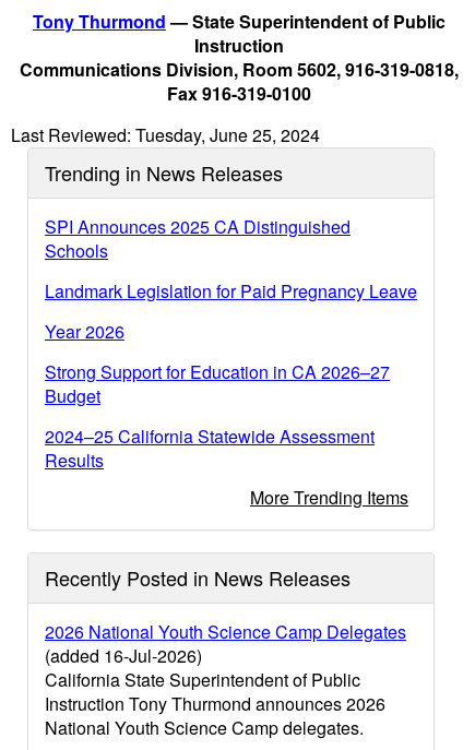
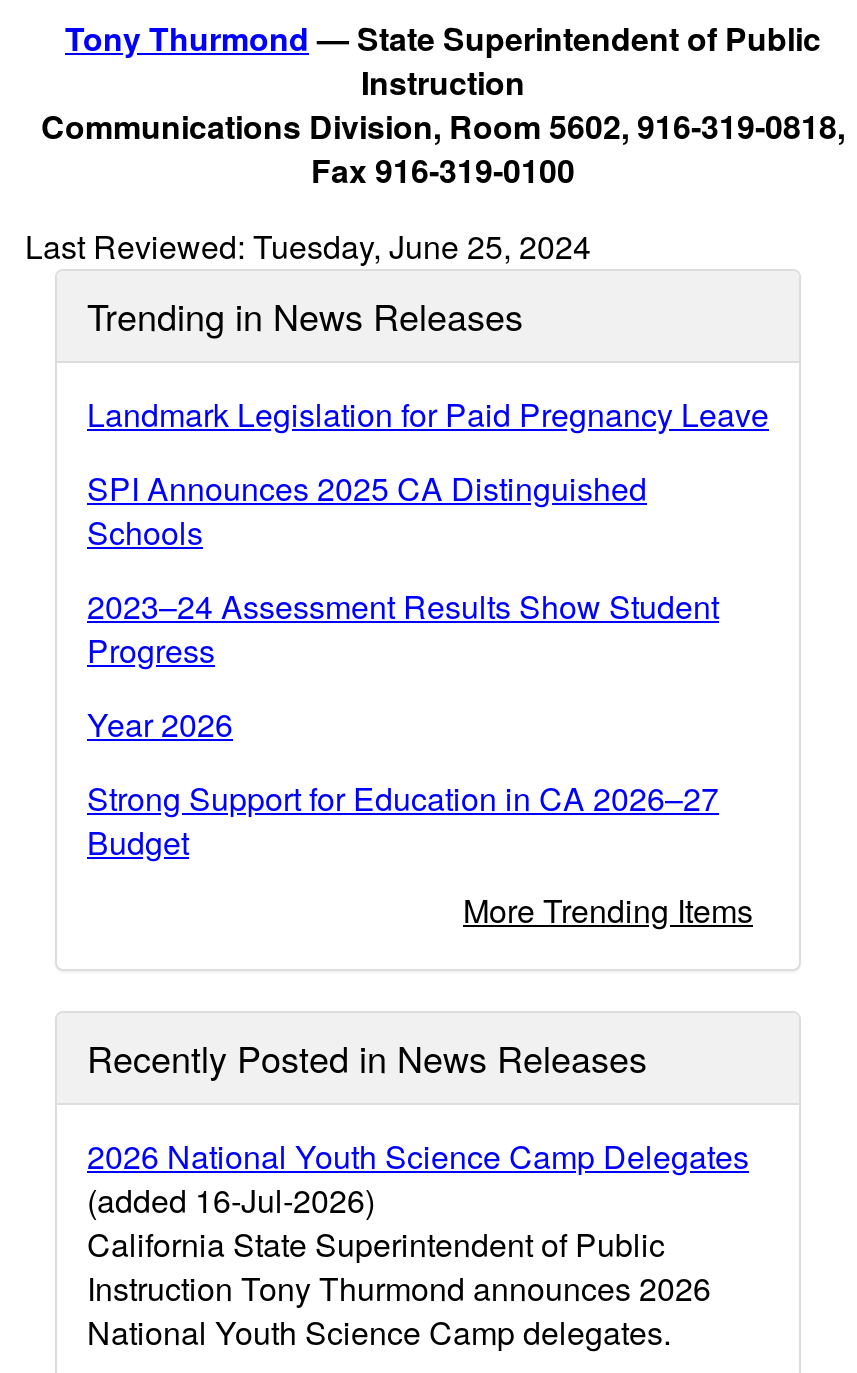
moved down: SPI Announces 2025 CA Distinguished | Schools

+ 2023–24 Assessment Results Show Student
+ Progress

moved up: Landmark Legislation for Paid Pregnancy Leave

moved down: Year 2026 | Strong Support for Education in CA 2026–27 | Budget

- 2024–25 California Statewide Assessment
- Results
